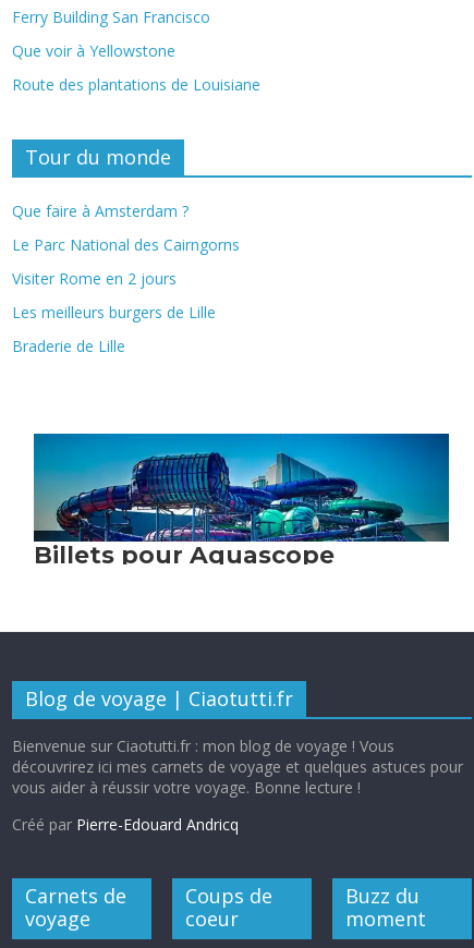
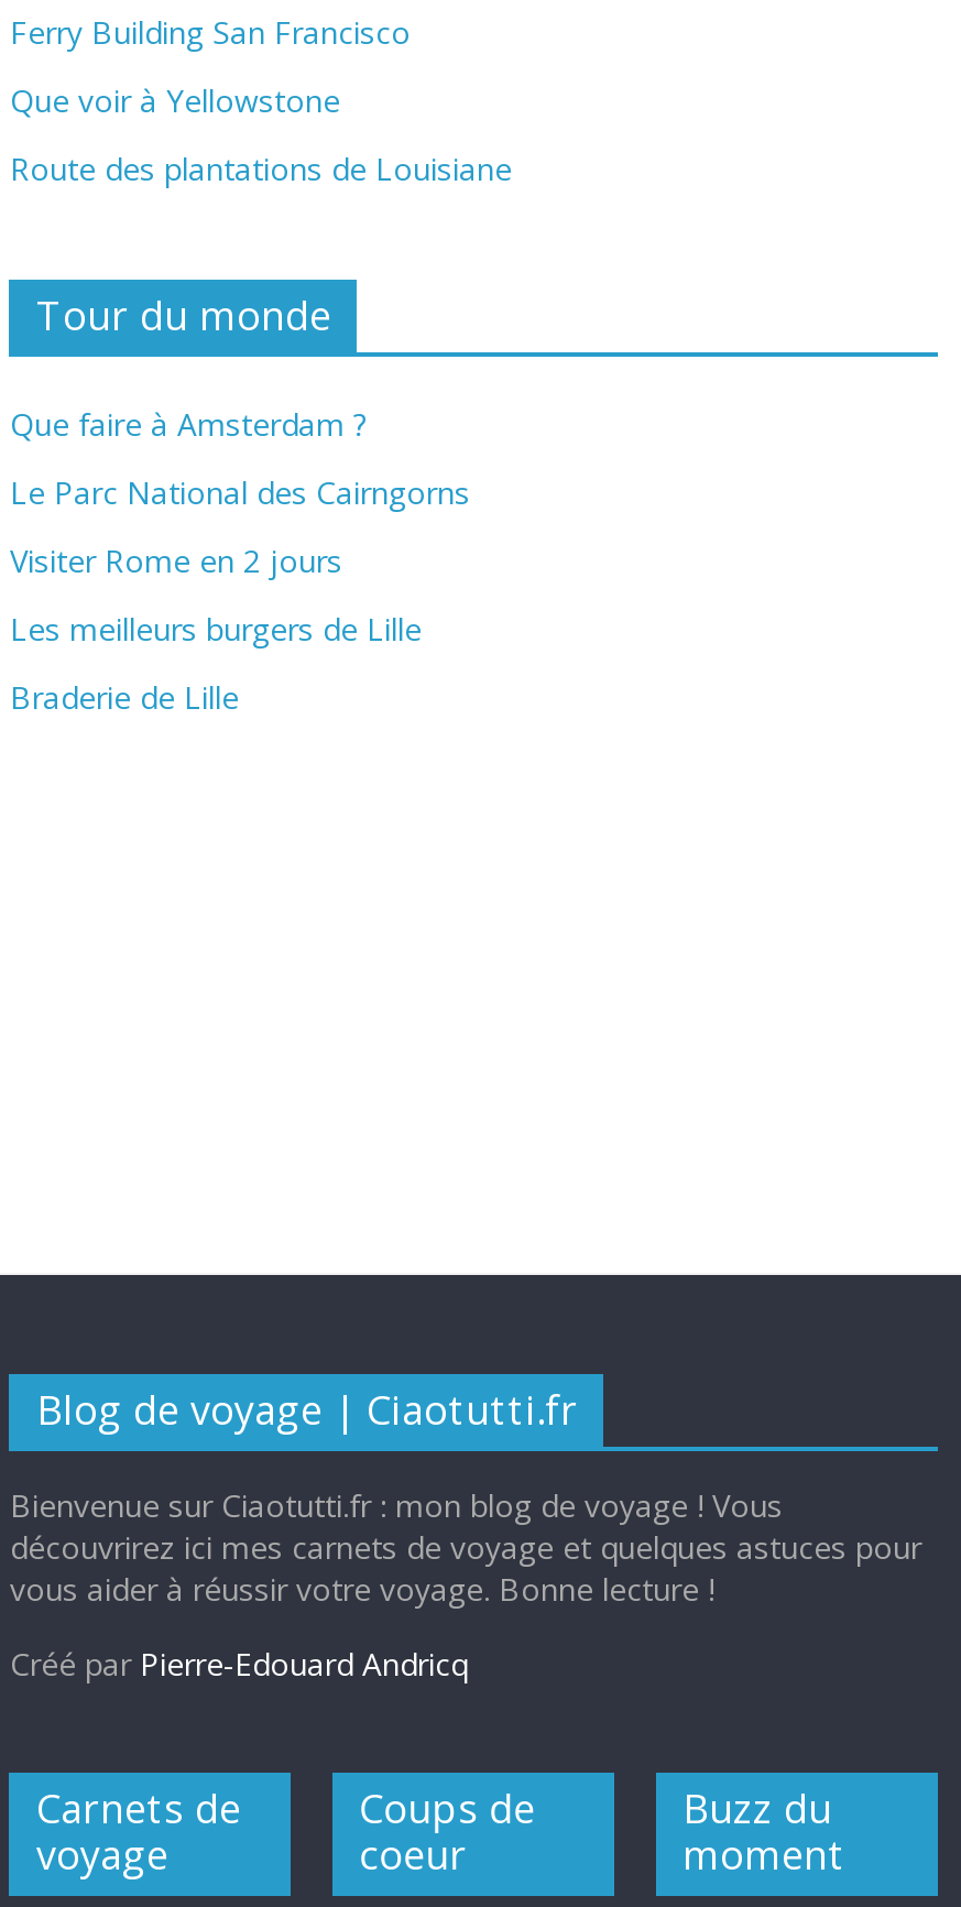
- [image]
